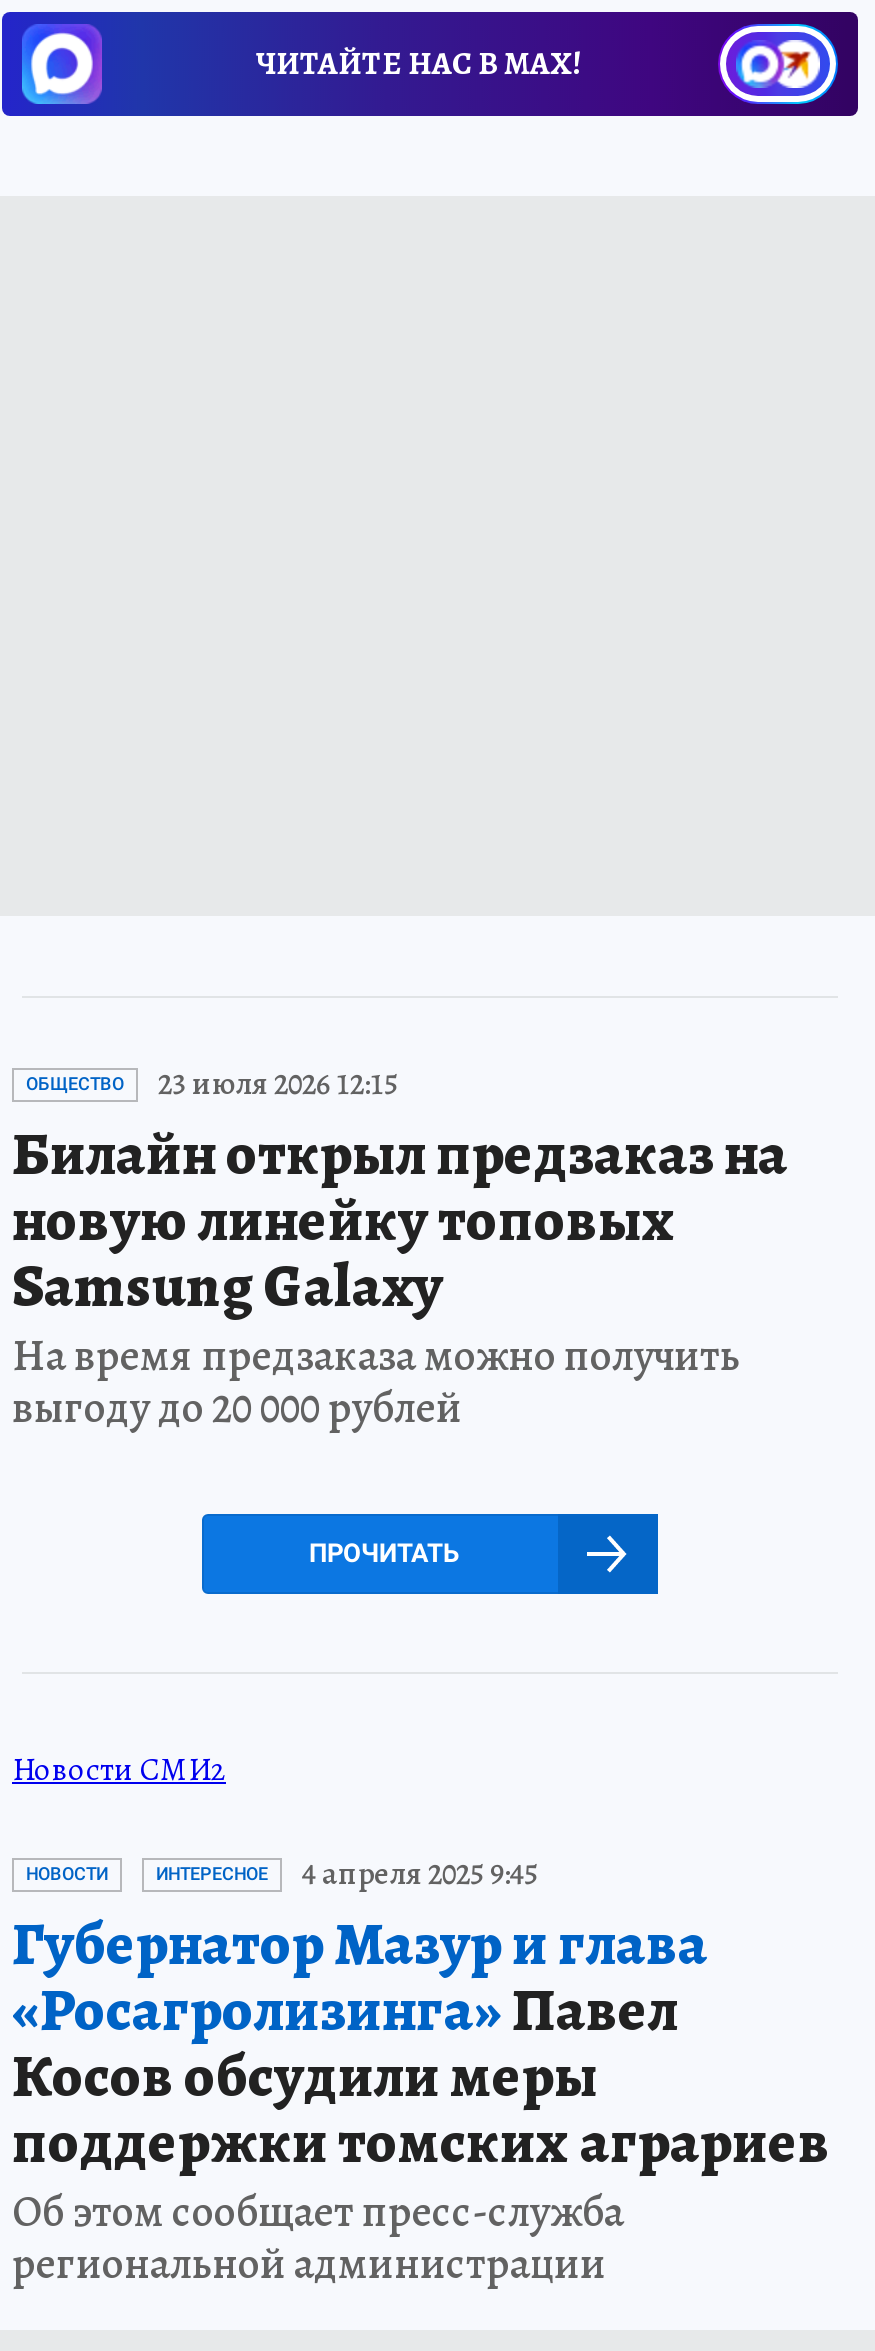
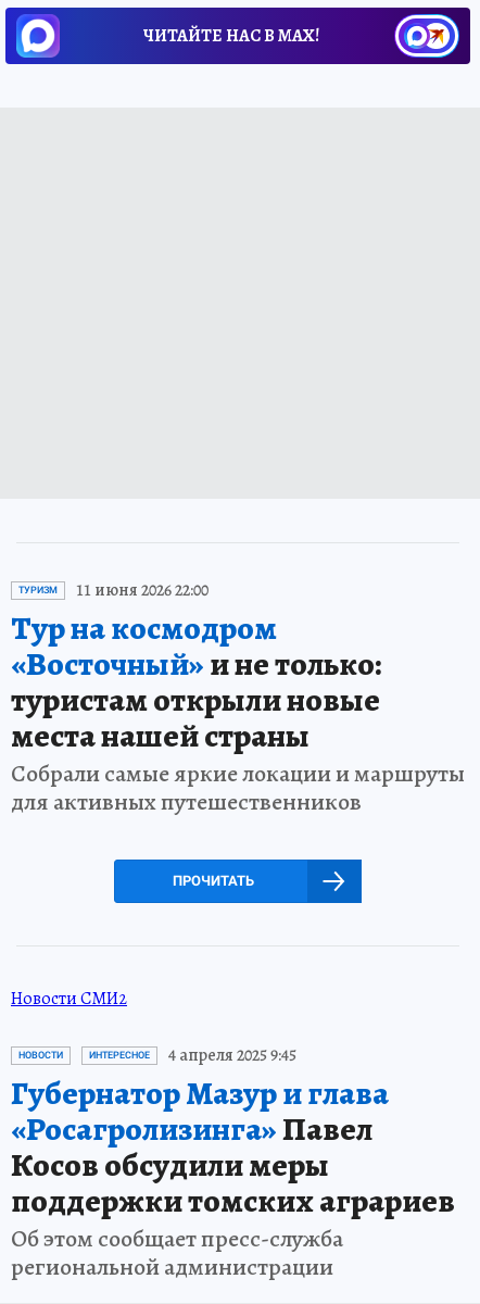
- ОБЩЕСТВО
- 23 июля 2026 12:15
- Билайн открыл предзаказ на
- новую линейку топовых
- Samsung Galaxy
- На время предзаказа можно получить
- выгоду до 20 000 рублей
+ ТУРИЗМ
+ 11 июня 2026 22:00
+ Тур на космодром
+ «Восточный»и не только:
+ туристам открыли новые
+ места нашей страны
+ Собрали самые яркие локации и маршруты
+ для активных путешественников
